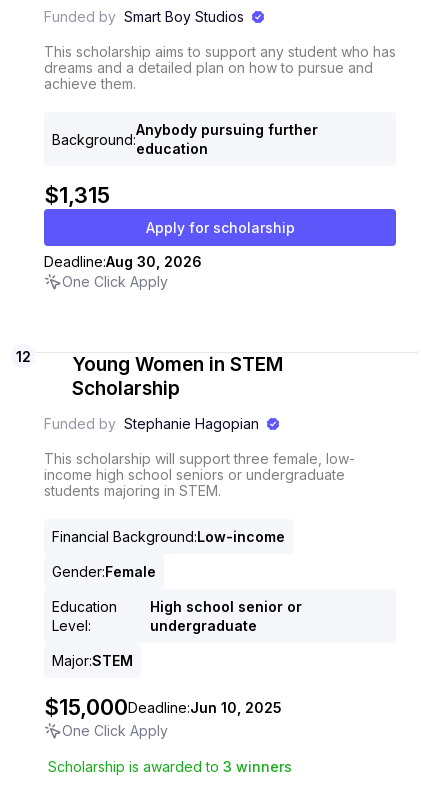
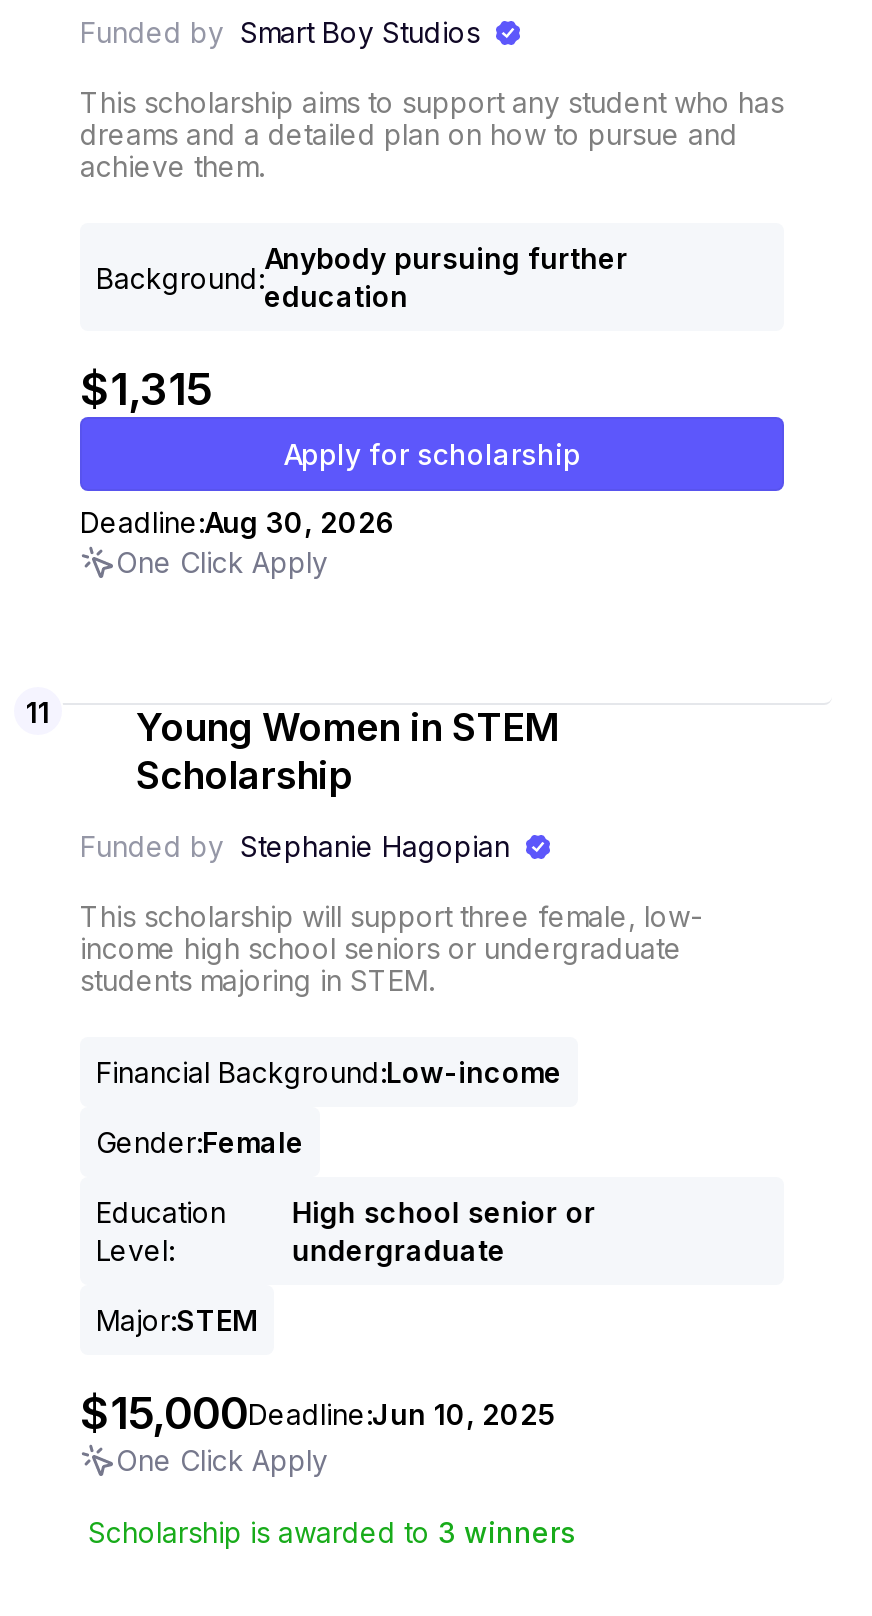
- 12
+ 11
